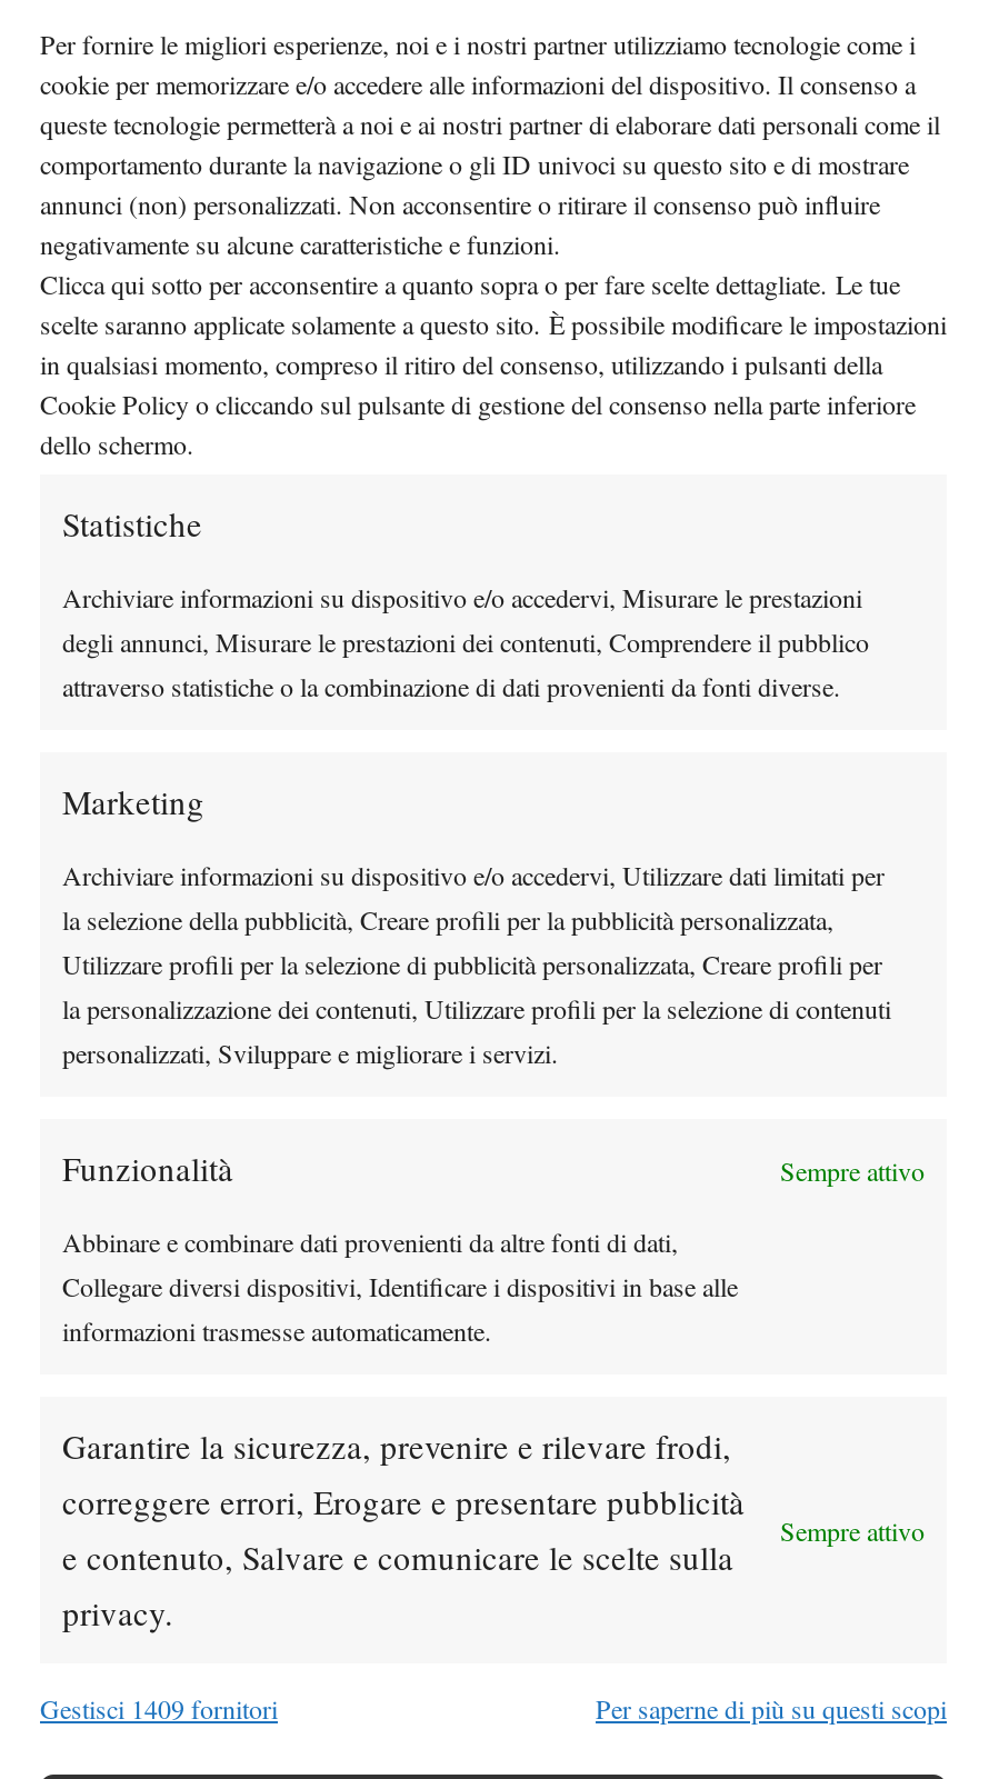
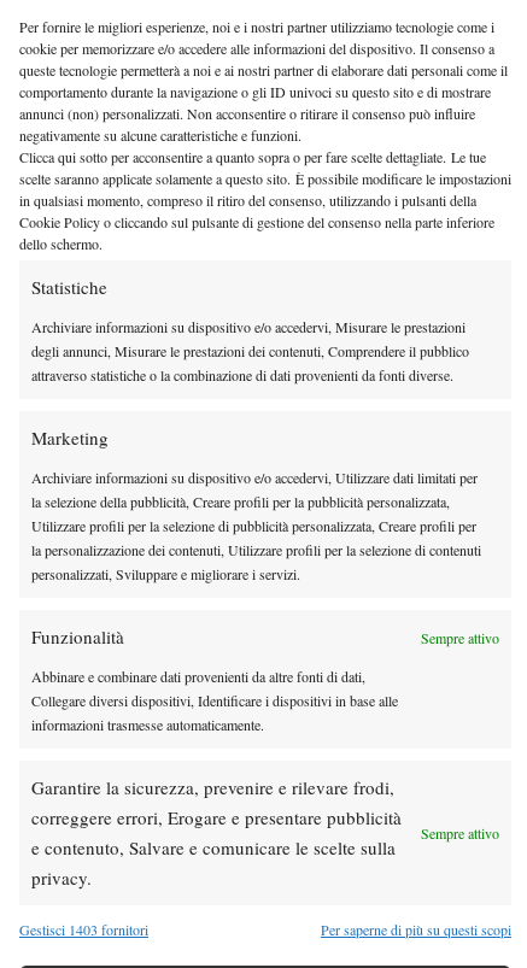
- Gestisci 1409 fornitori
+ Gestisci 1403 fornitori
